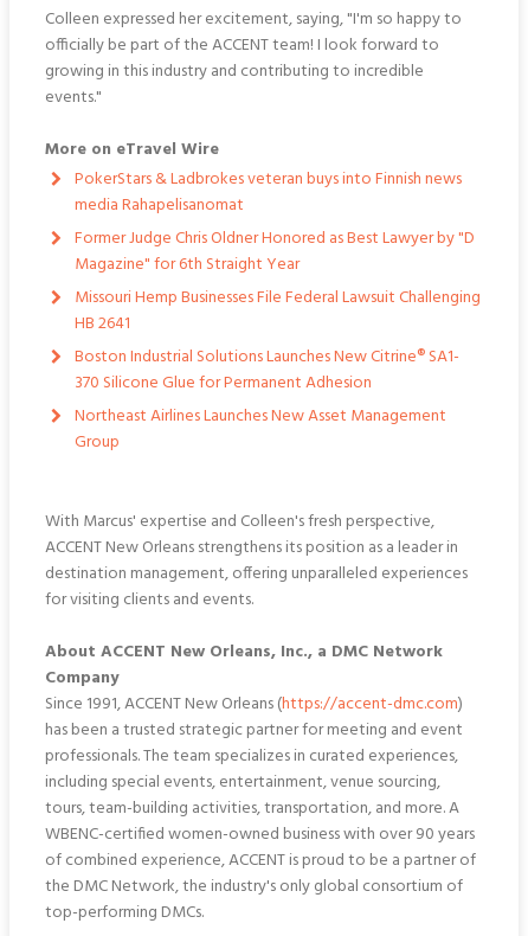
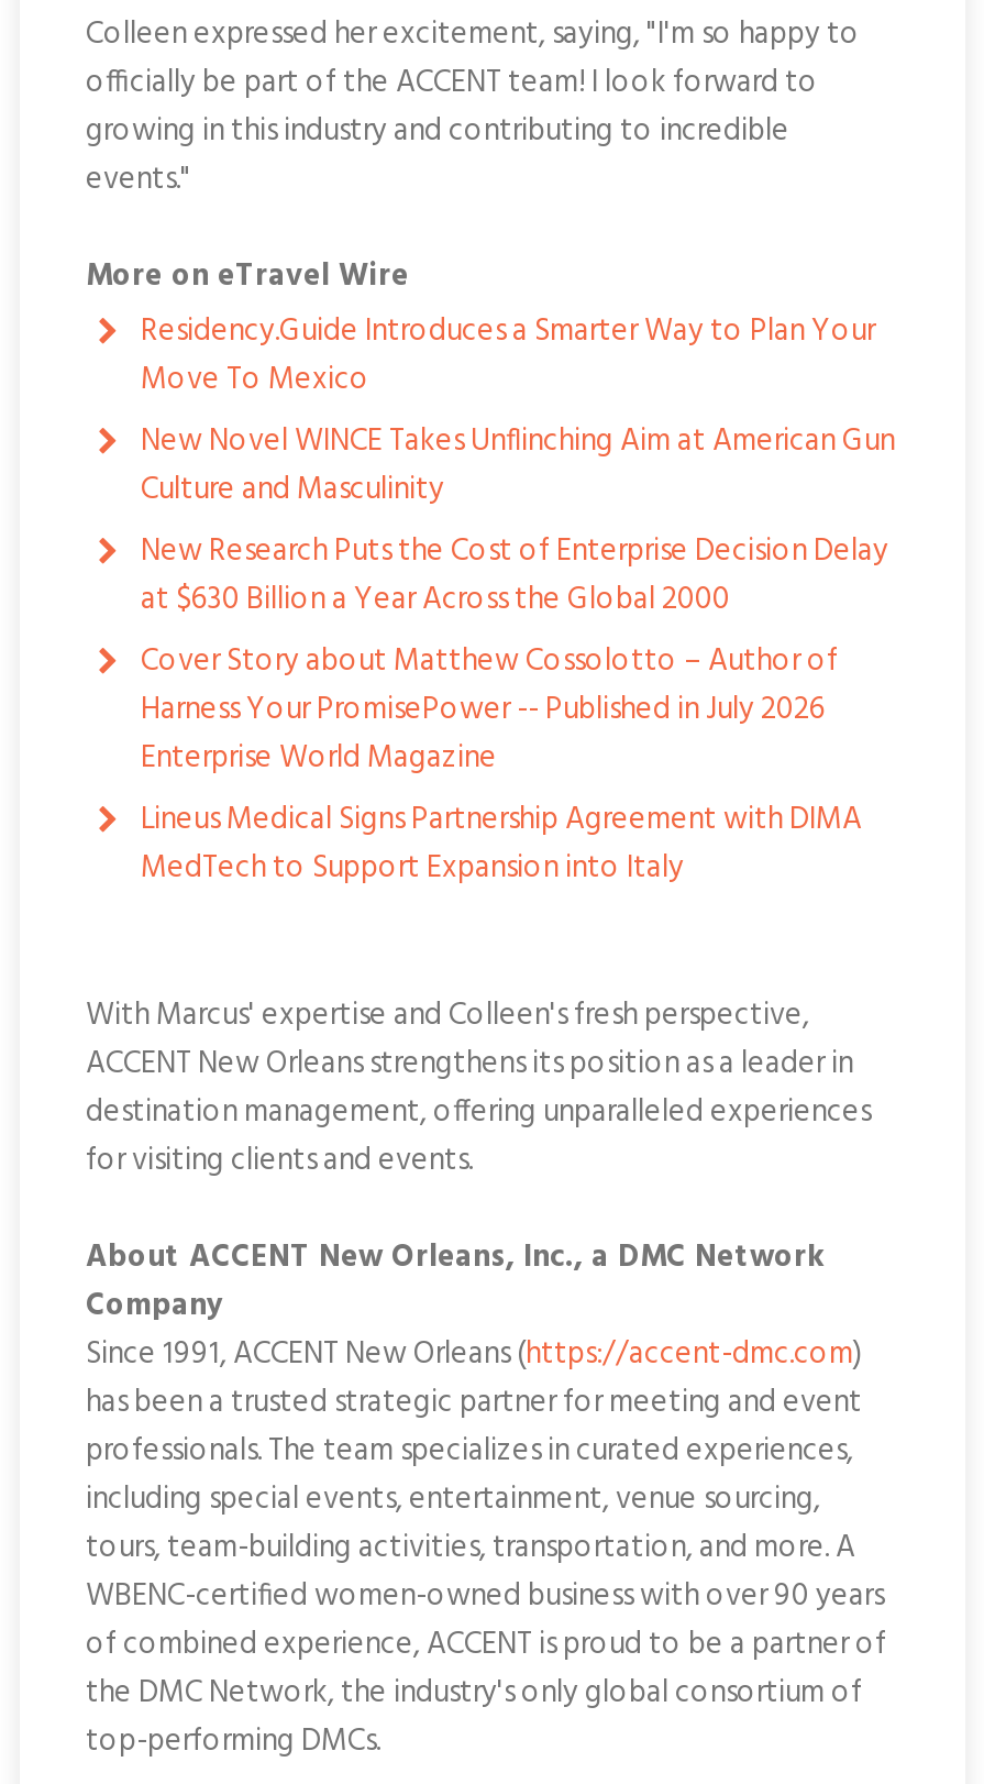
- PokerStars & Ladbrokes veteran buys into Finnish news
- media Rahapelisanomat
- Former Judge Chris Oldner Honored as Best Lawyer by "D
- Magazine" for 6th Straight Year
- Missouri Hemp Businesses File Federal Lawsuit Challenging
- HB 2641
- Boston Industrial Solutions Launches New Citrine® SA1-
- 370 Silicone Glue for Permanent Adhesion
- Northeast Airlines Launches New Asset Management
- Group
+ Residency.Guide Introduces a Smarter Way to Plan Your
+ Move To Mexico
+ New Novel WINCE Takes Unflinching Aim at American Gun
+ Culture and Masculinity
+ New Research Puts the Cost of Enterprise Decision Delay
+ at $630 Billion a Year Across the Global 2000
+ Cover Story about Matthew Cossolotto – Author of
+ Harness Your PromisePower -- Published in July 2026
+ Enterprise World Magazine
+ Lineus Medical Signs Partnership Agreement with DIMA
+ MedTech to Support Expansion into Italy
